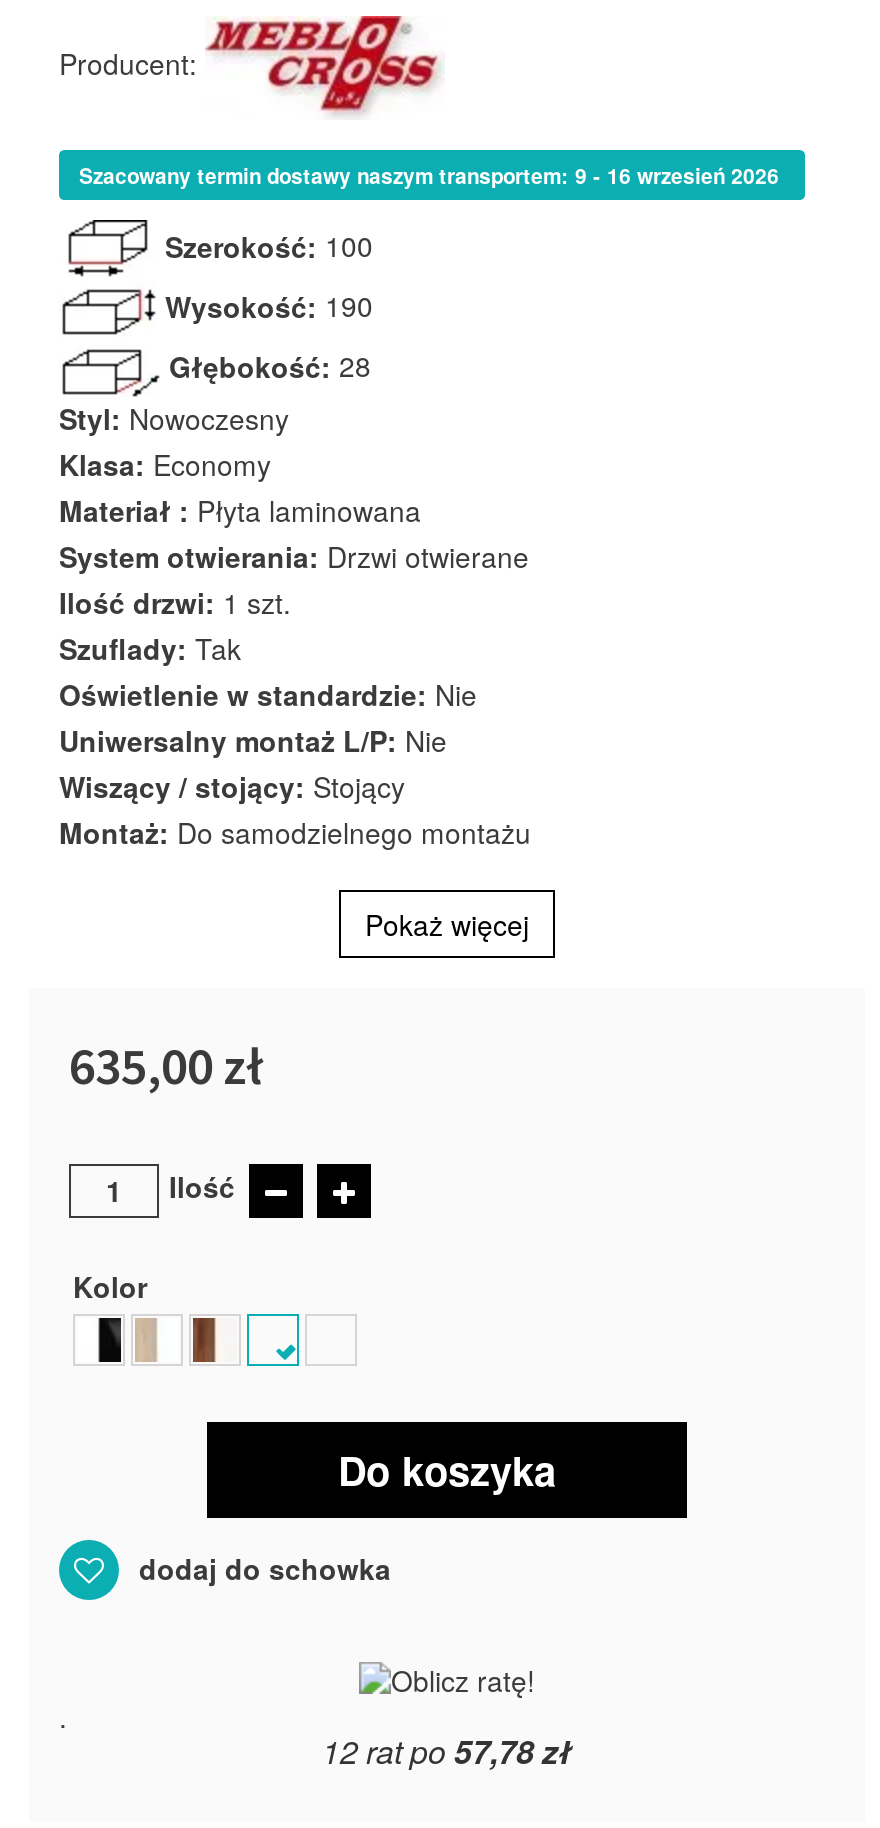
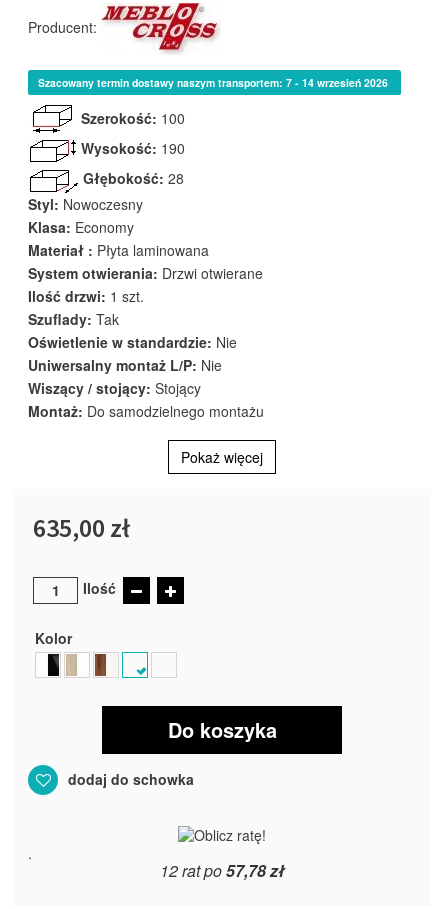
- Szacowany termin dostawy naszym transportem: 9 - 16 wrzesień 2026
+ Szacowany termin dostawy naszym transportem: 7 - 14 wrzesień 2026
